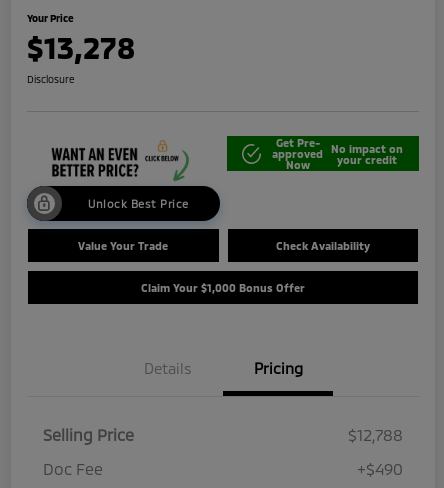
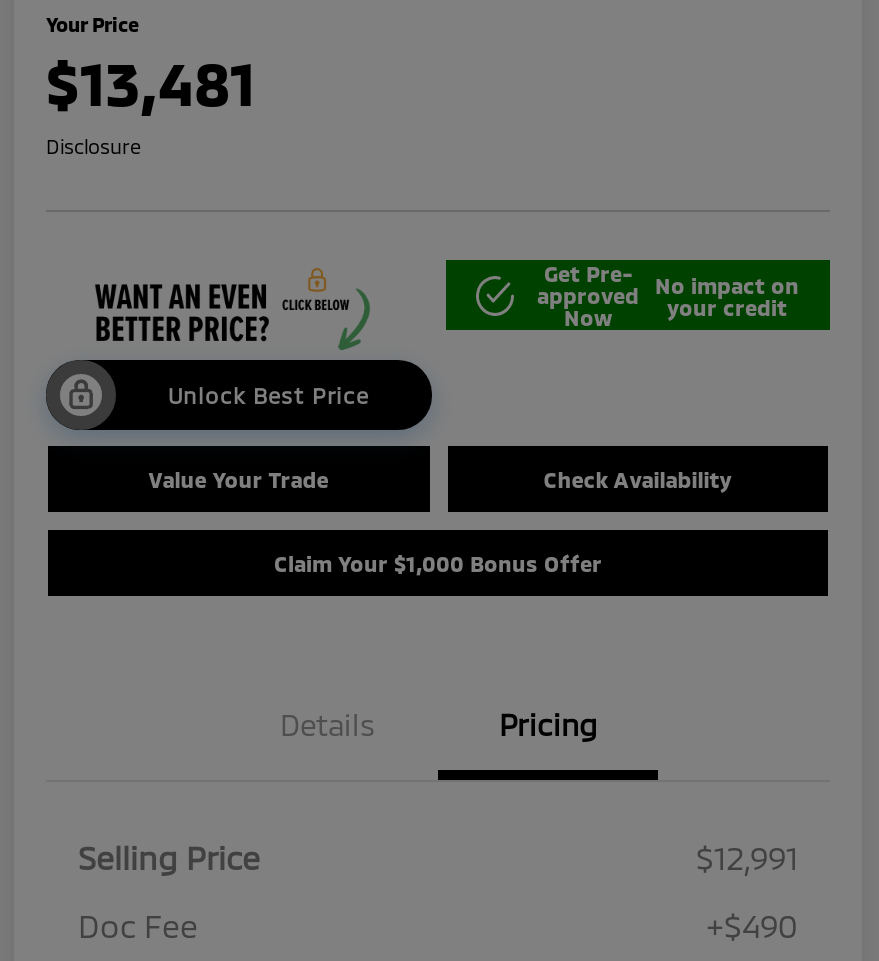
- $13,278
+ $13,481

- $12,788
+ $12,991
